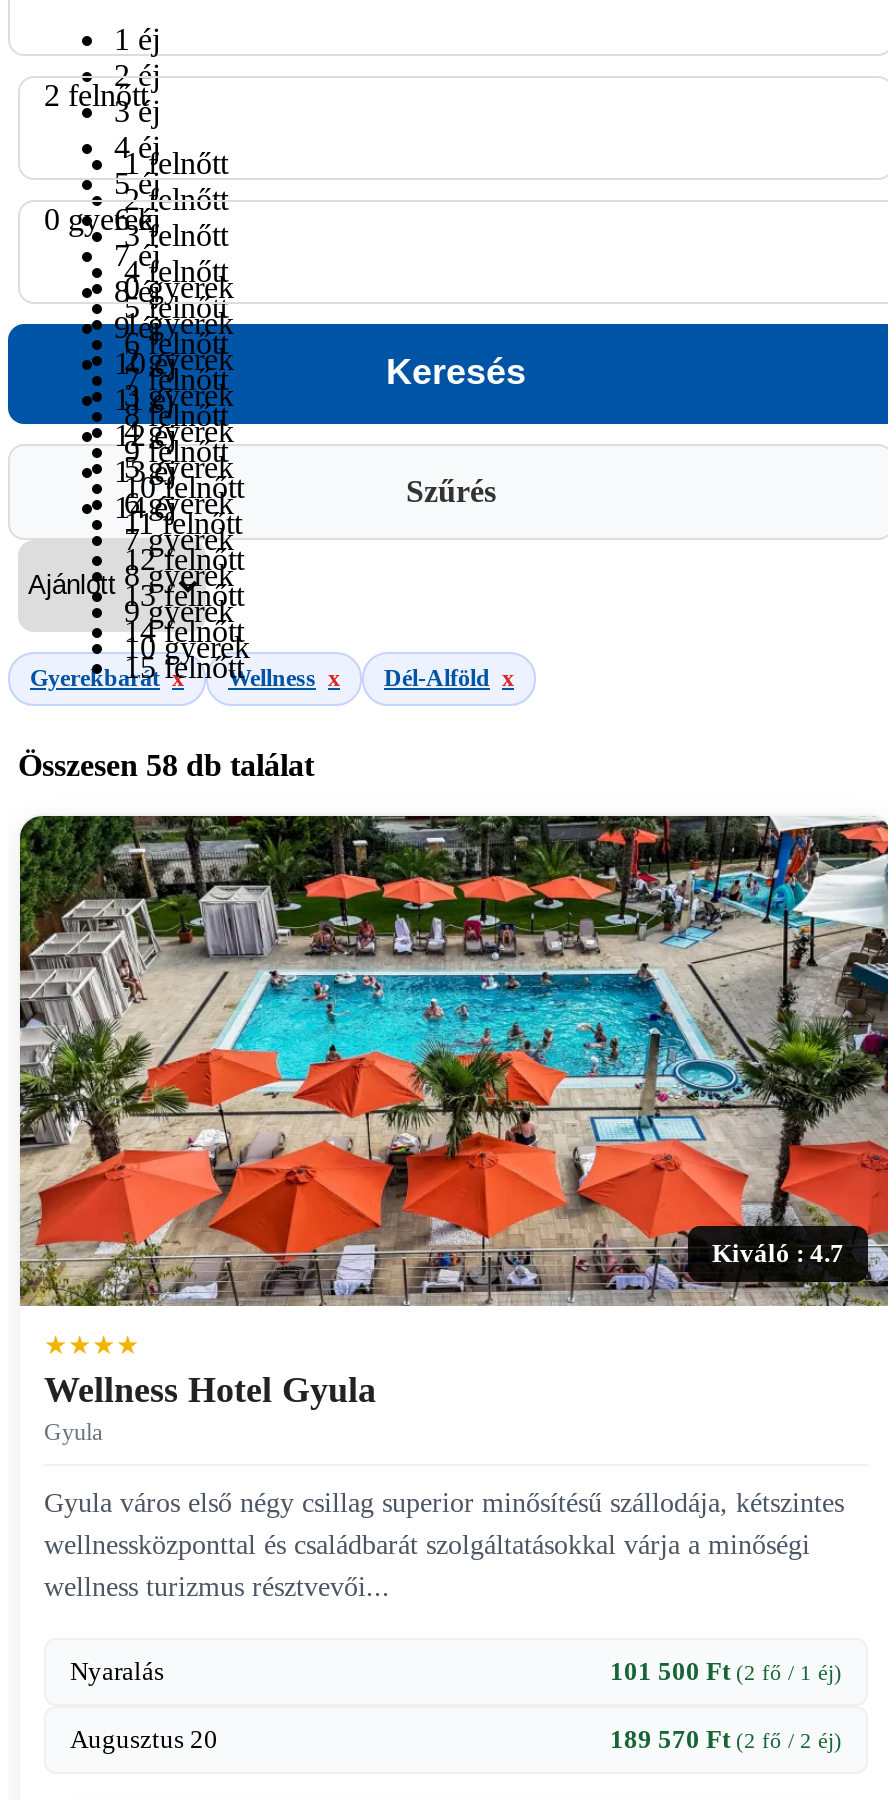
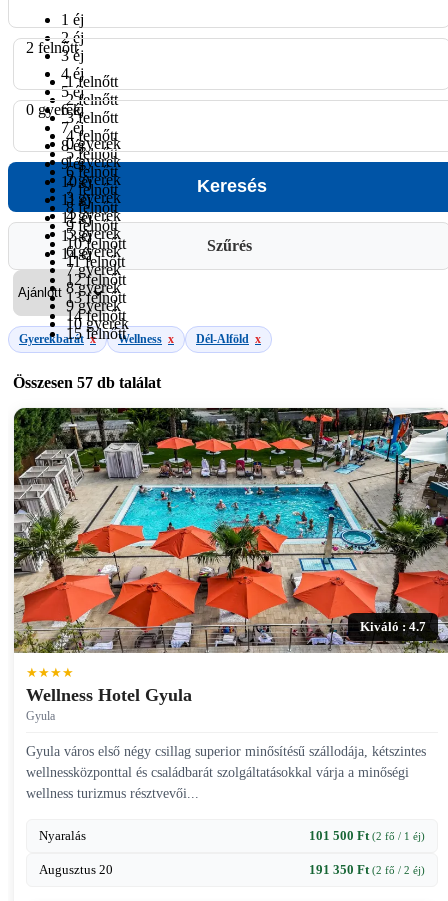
- Összesen 58 db találat
+ Összesen 57 db találat

- 189 570 Ft (2 fő / 2 éj)
+ 191 350 Ft (2 fő / 2 éj)
